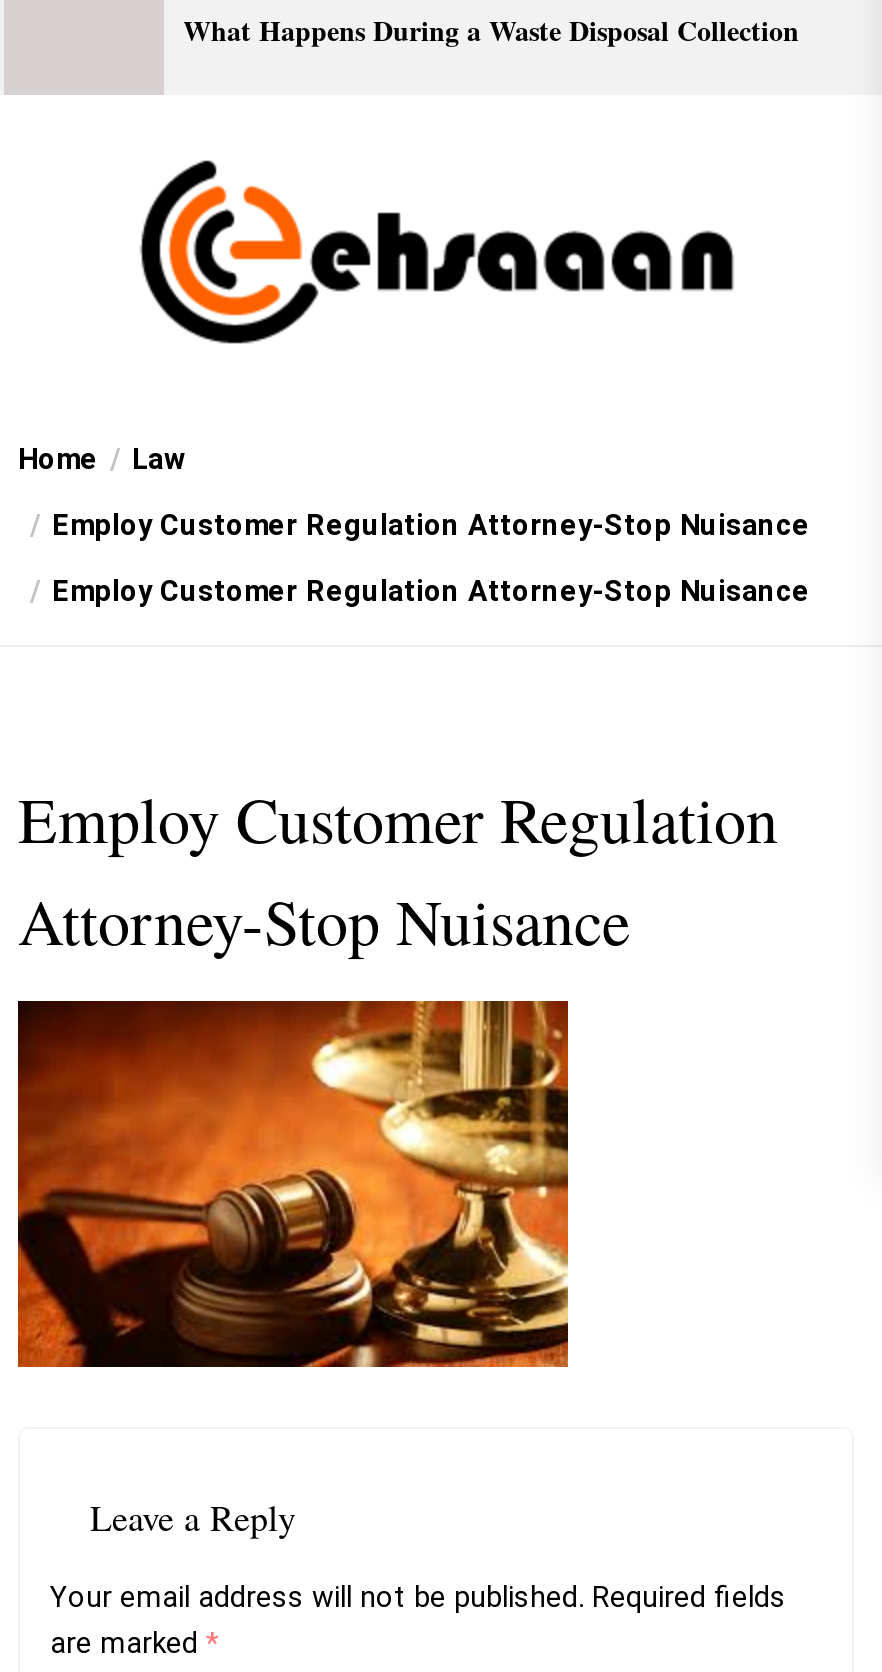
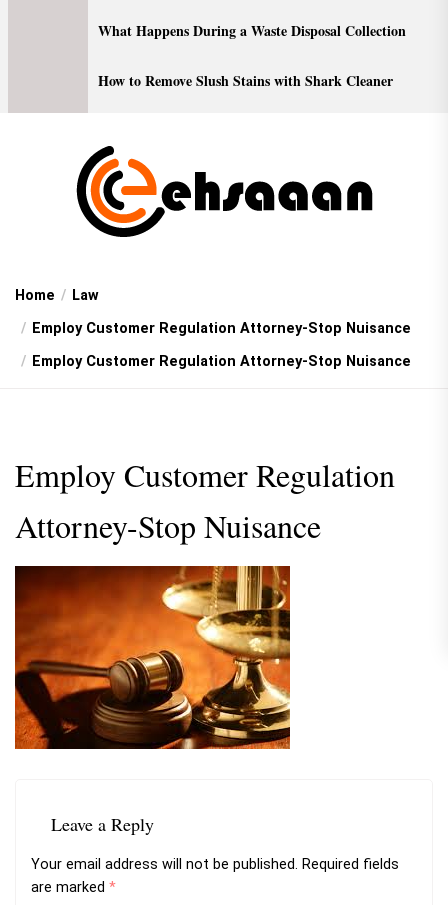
+ How to Remove Slush Stains with Shark Cleaner
